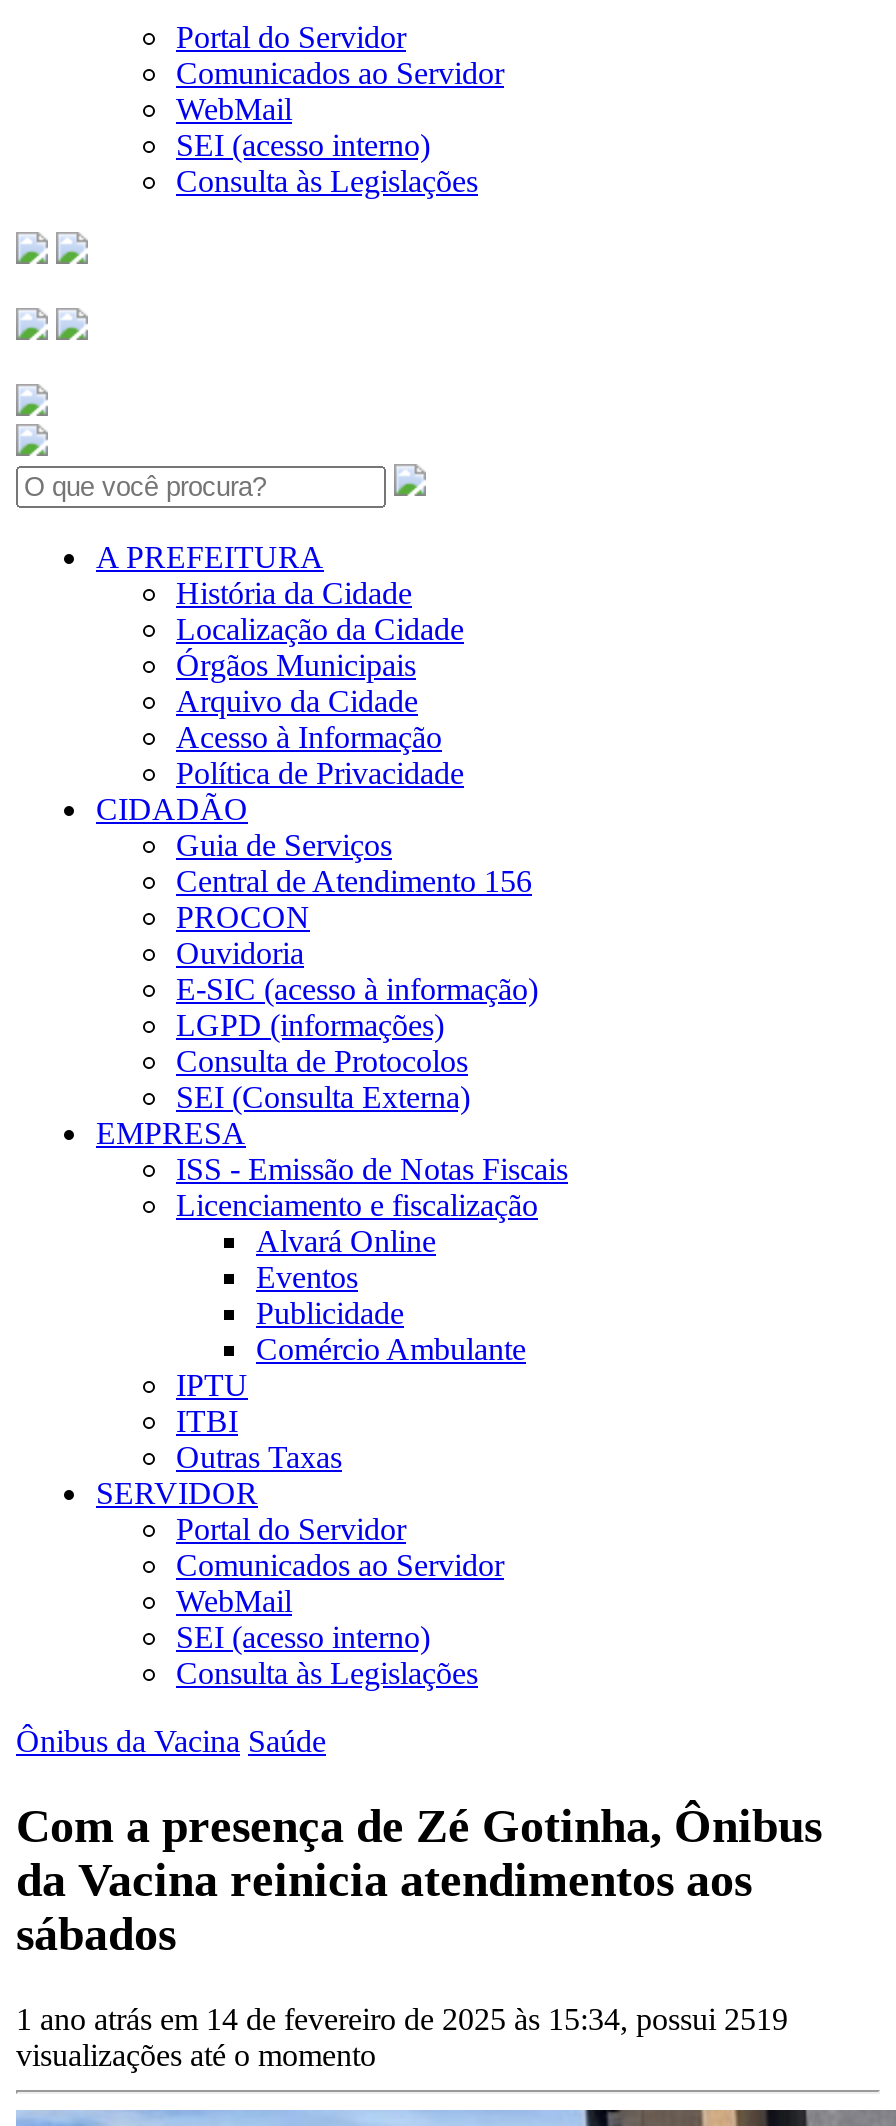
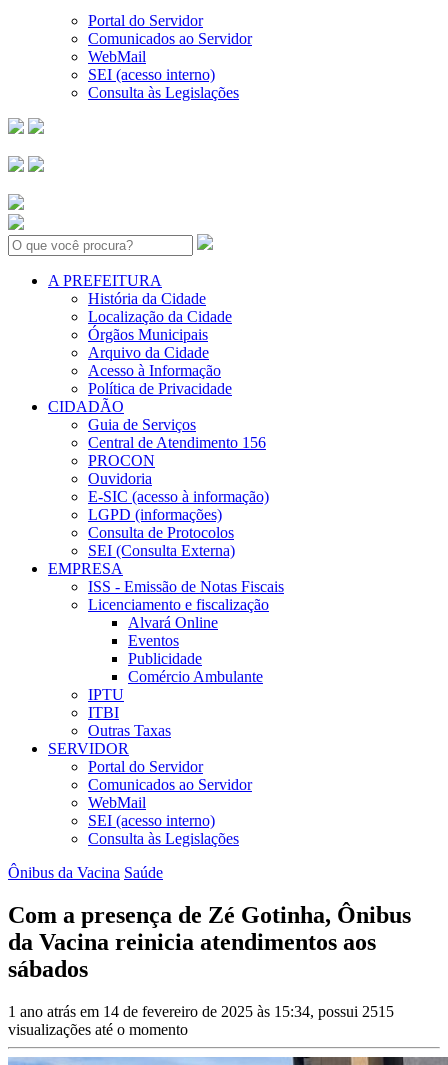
- 1 ano atrás em 14 de fevereiro de 2025 às 15:34, possui 2519
+ 1 ano atrás em 14 de fevereiro de 2025 às 15:34, possui 2515
